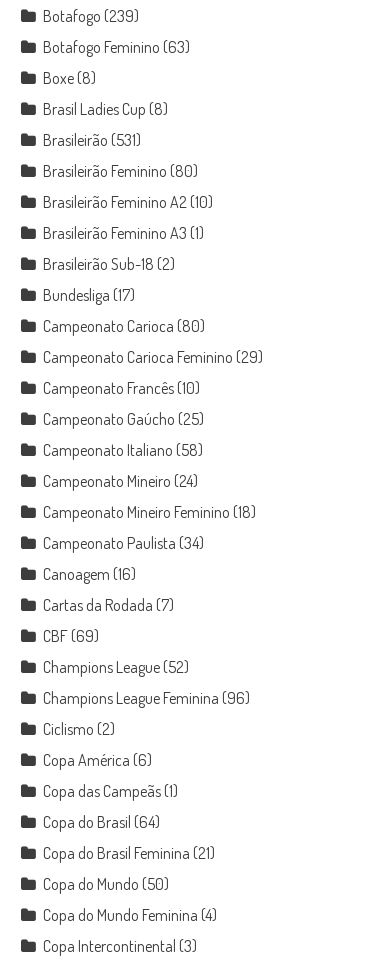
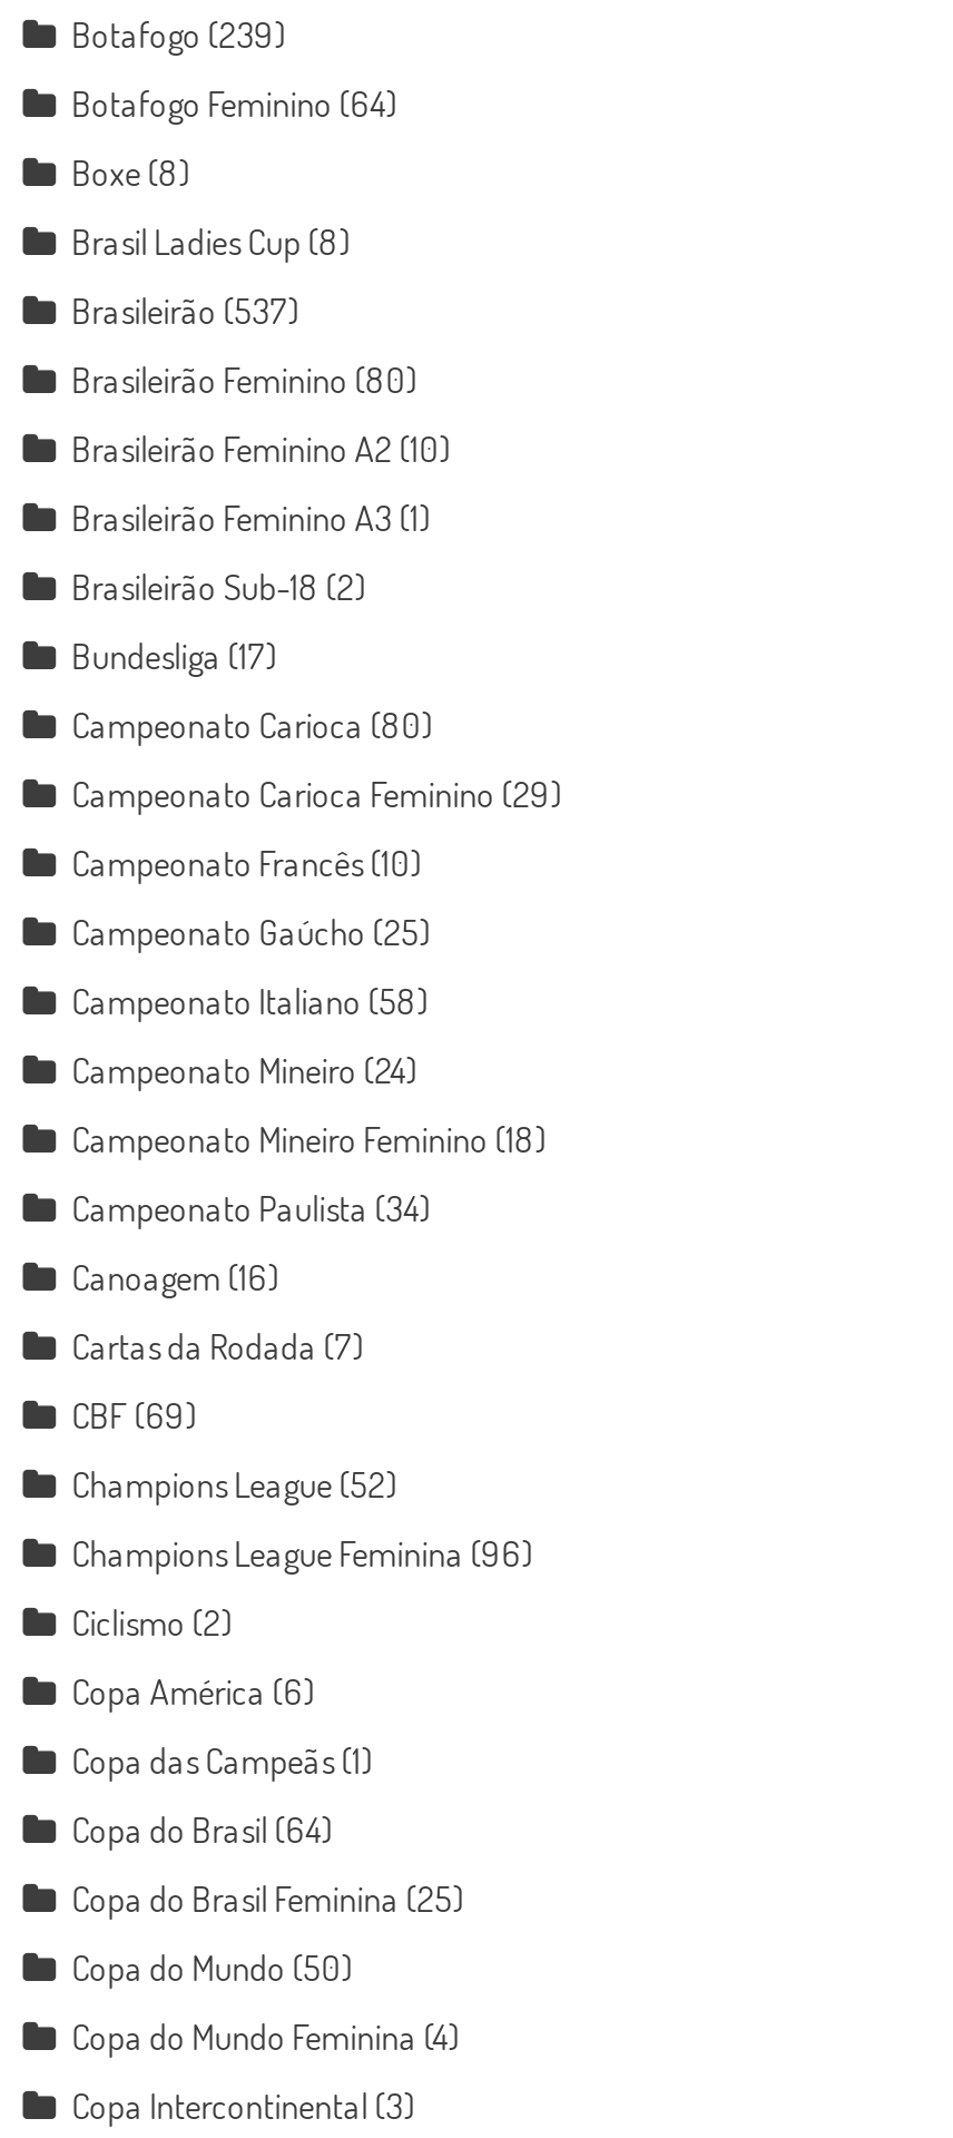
- Botafogo Feminino (63)
+ Botafogo Feminino (64)

- Brasileirão (531)
+ Brasileirão (537)

- Copa do Brasil Feminina (21)
+ Copa do Brasil Feminina (25)
